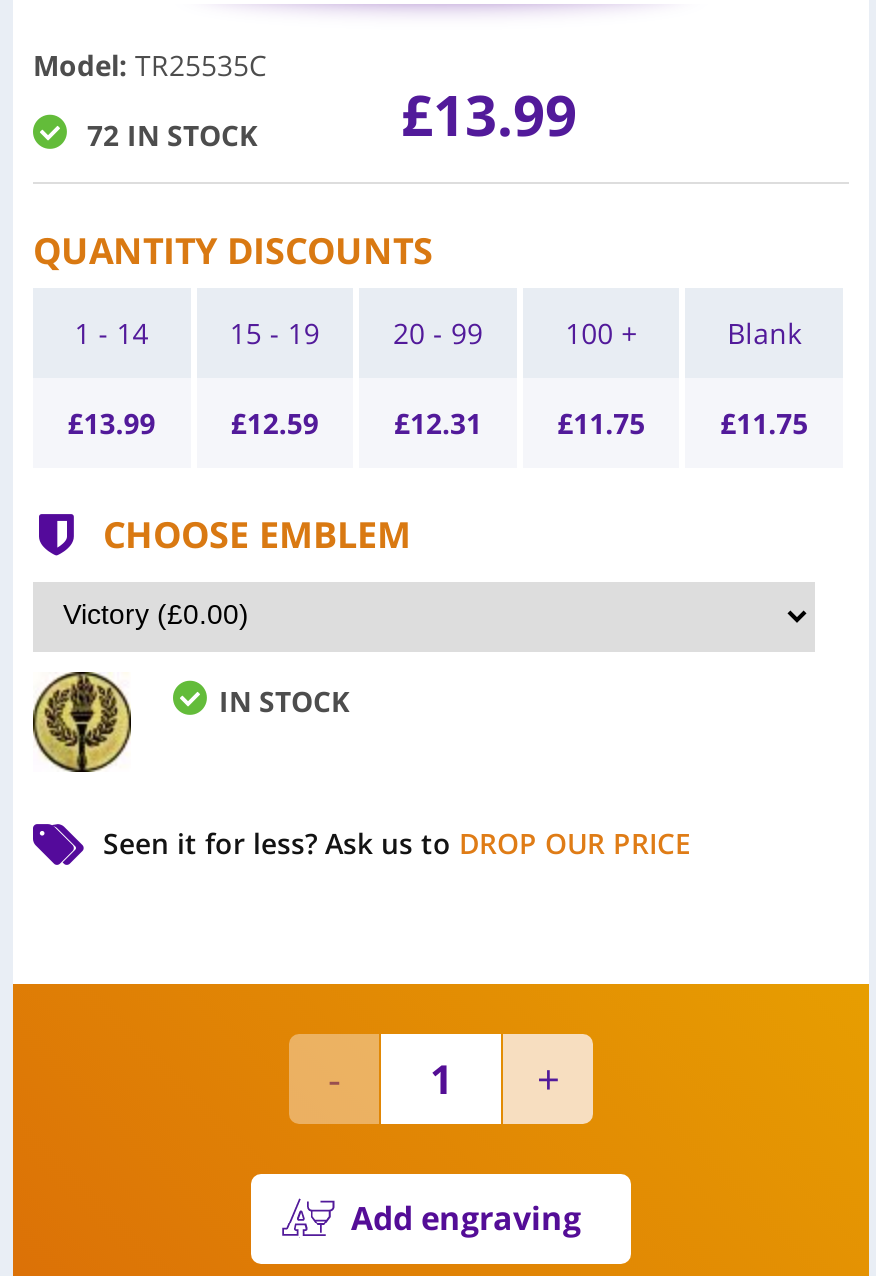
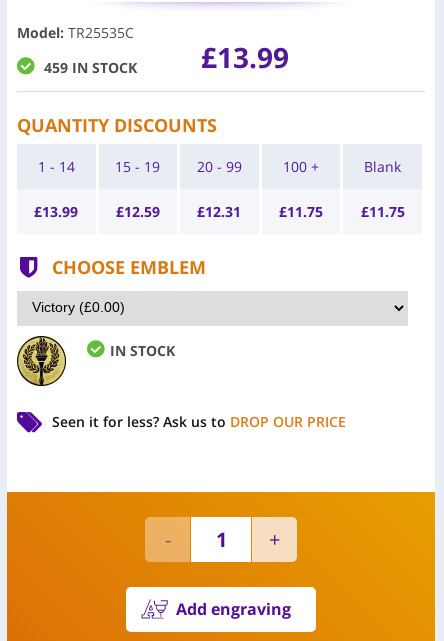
- 72 IN STOCK
+ 459 IN STOCK
